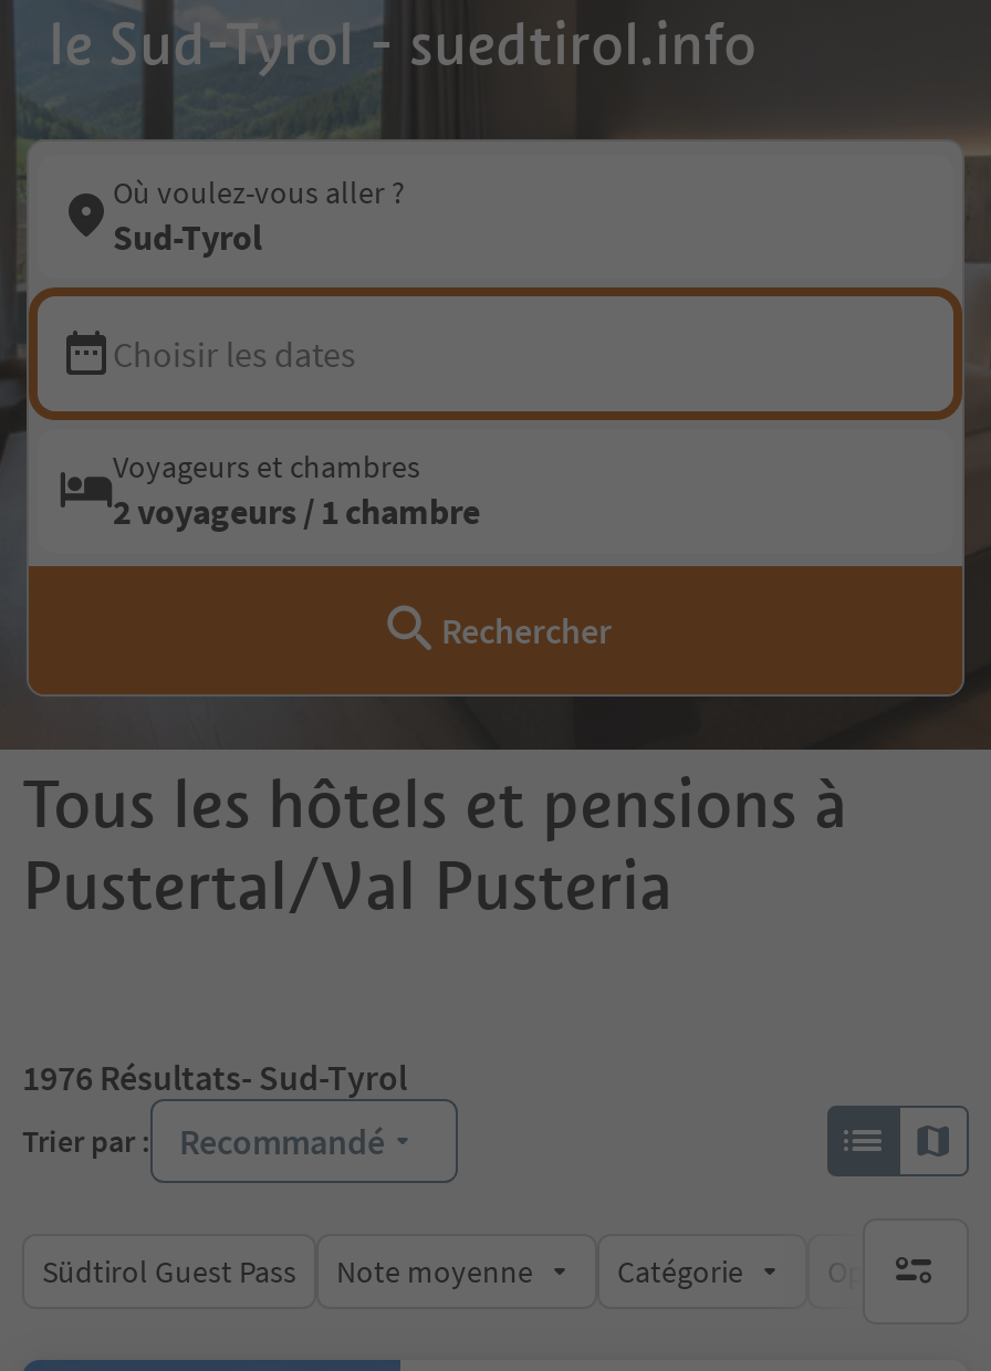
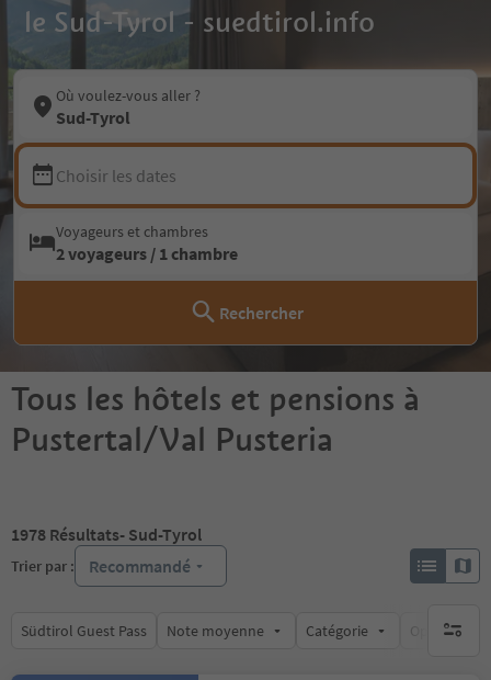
- 1976 Résultats - Sud-Tyrol
+ 1978 Résultats - Sud-Tyrol
